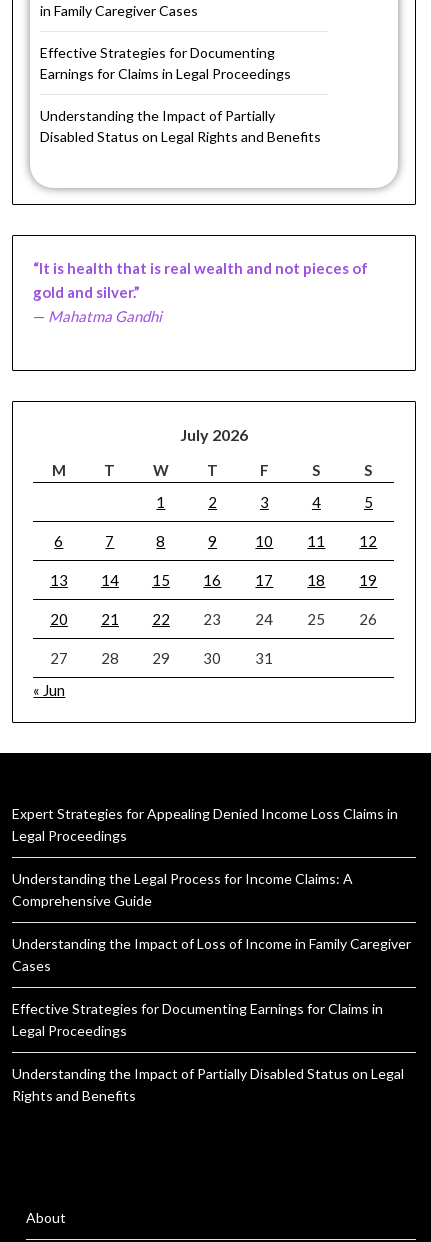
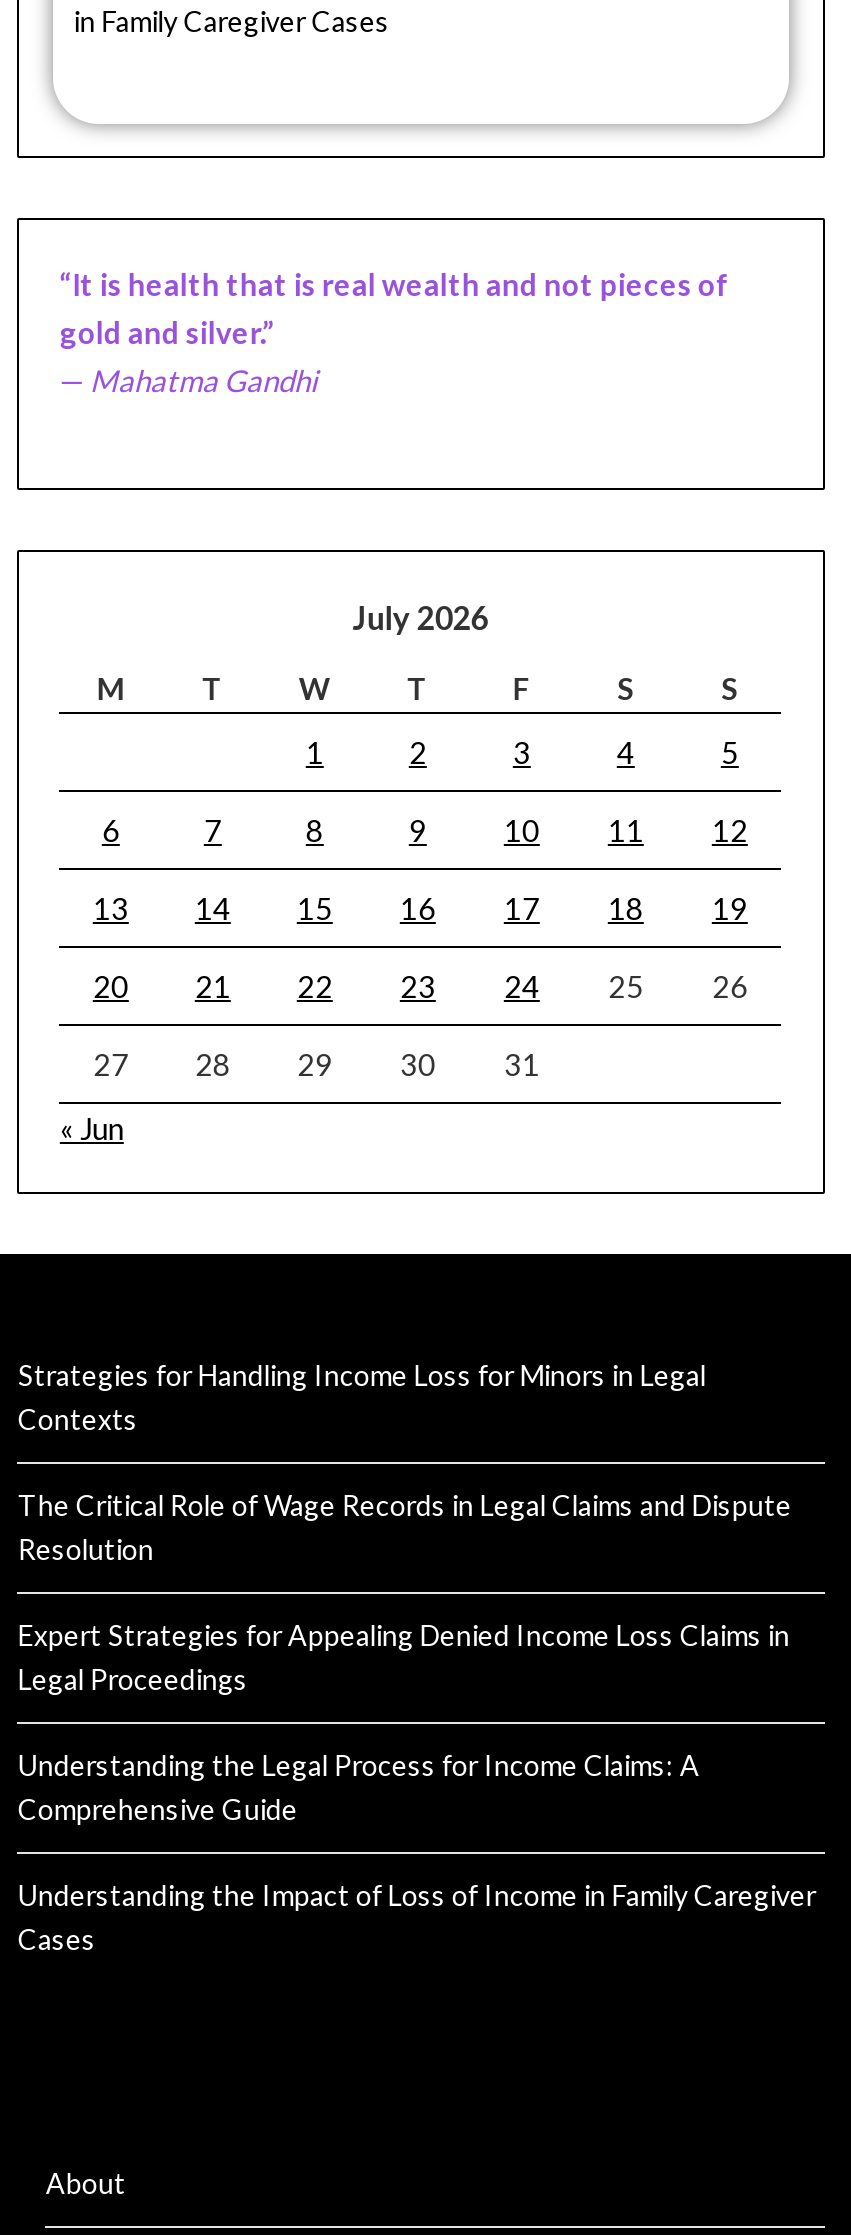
- Effective Strategies for Documenting
- Earnings for Claims in Legal Proceedings
- Understanding the Impact of Partially
- Disabled Status on Legal Rights and Benefits

+ Strategies for Handling Income Loss for Minors in Legal
+ Contexts
+ The Critical Role of Wage Records in Legal Claims and Dispute
+ Resolution

- Effective Strategies for Documenting Earnings for Claims in
- Legal Proceedings
- Understanding the Impact of Partially Disabled Status on Legal
- Rights and Benefits
